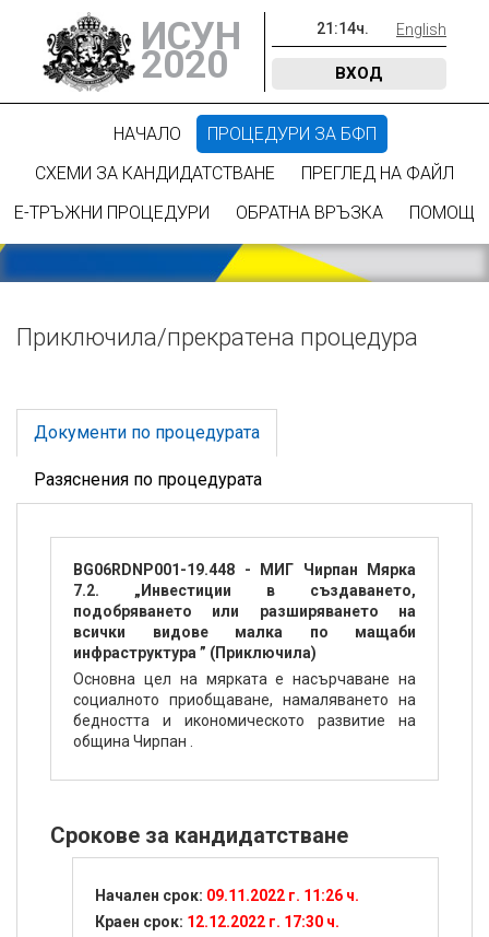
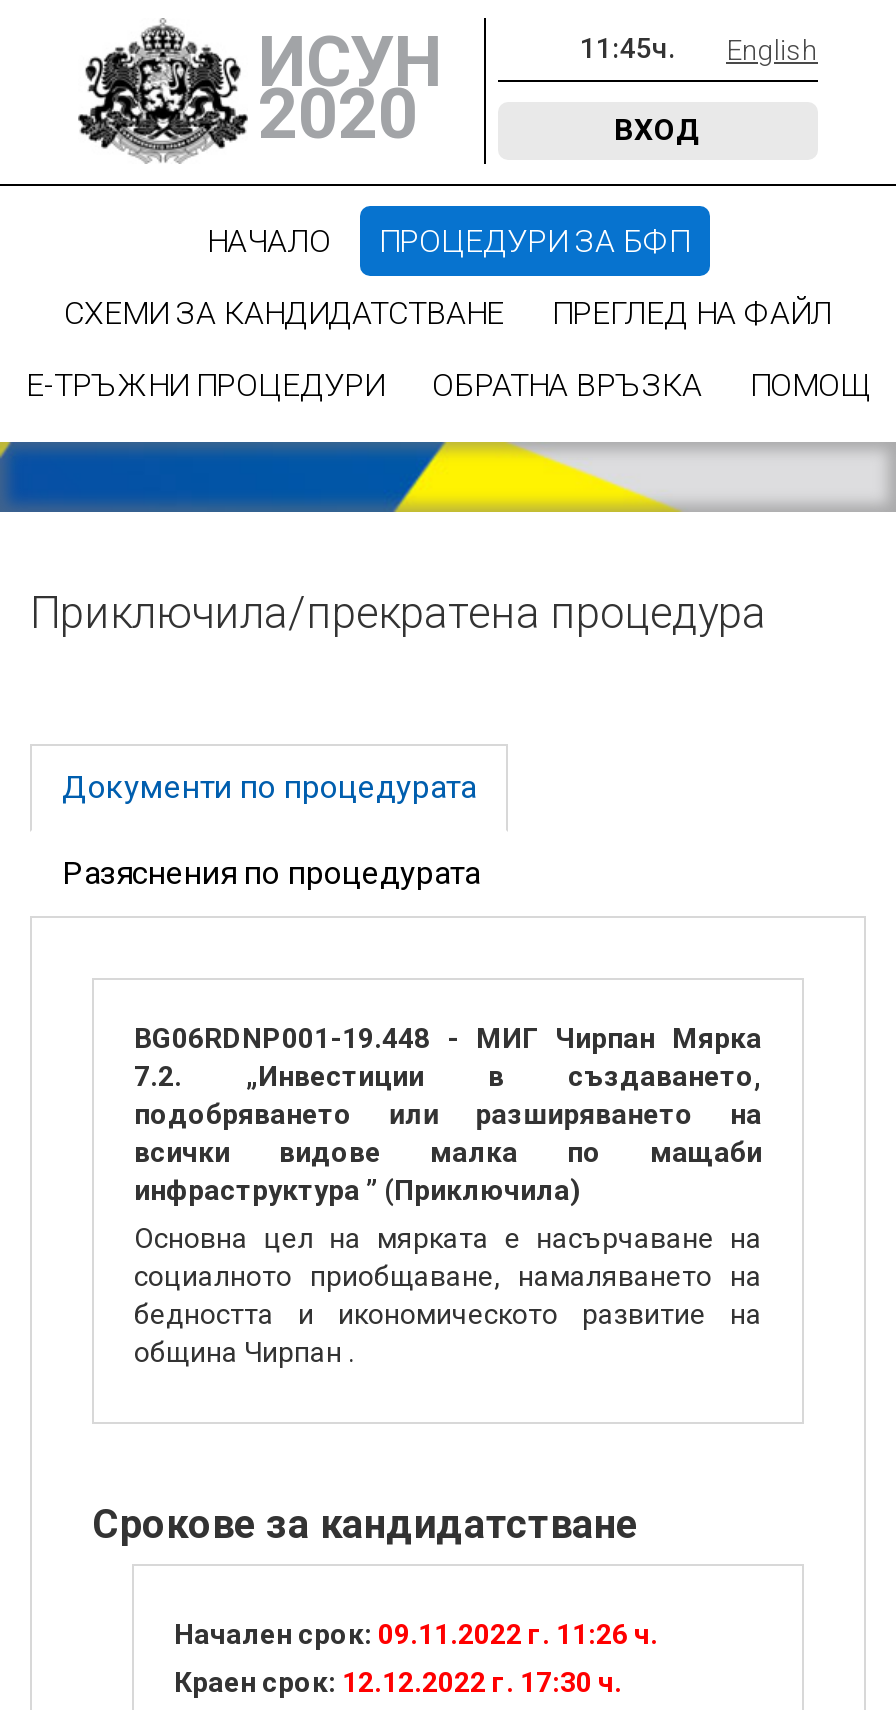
- 21: 14ч. English
+ 11: 45ч. English
